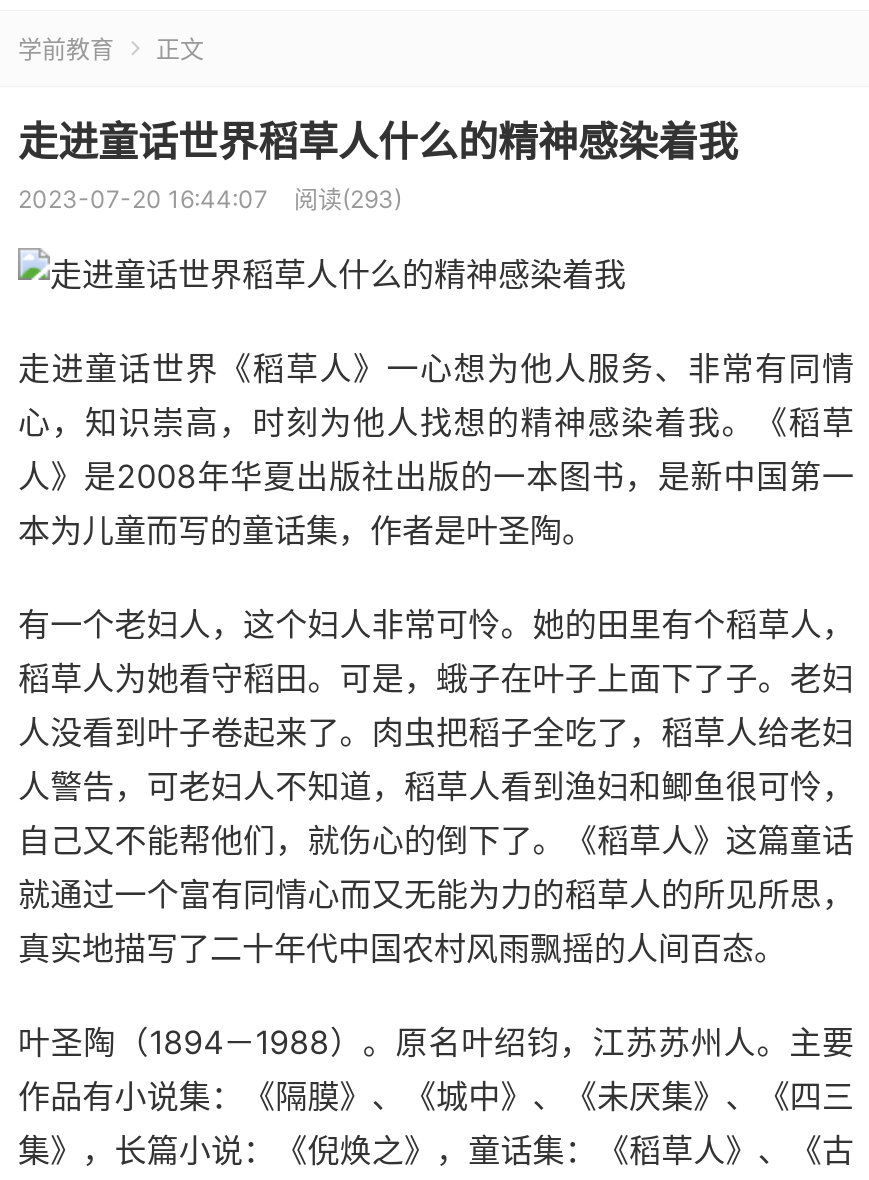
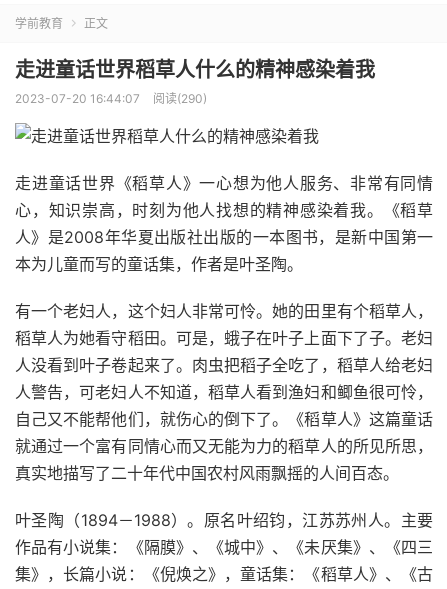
- 2023-07-20 16:44:07 阅读(293)
+ 2023-07-20 16:44:07 阅读(290)
